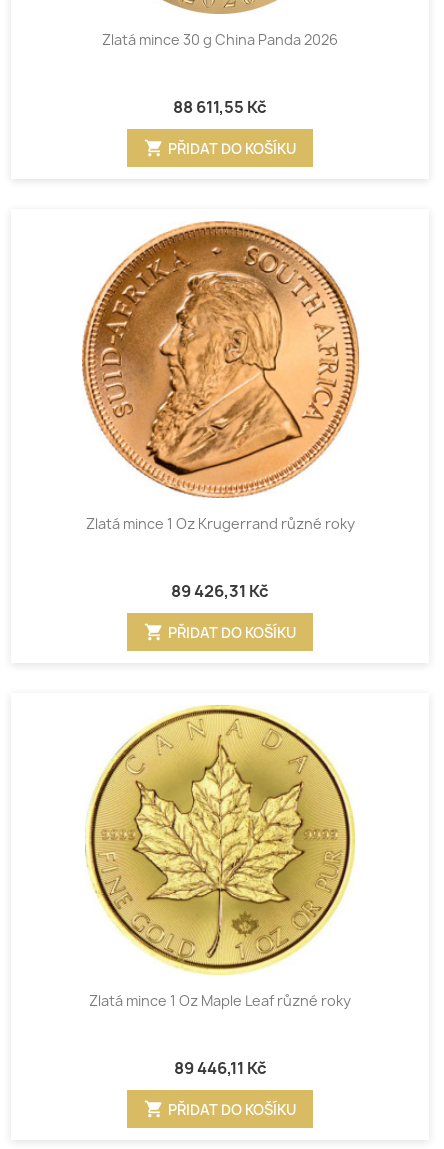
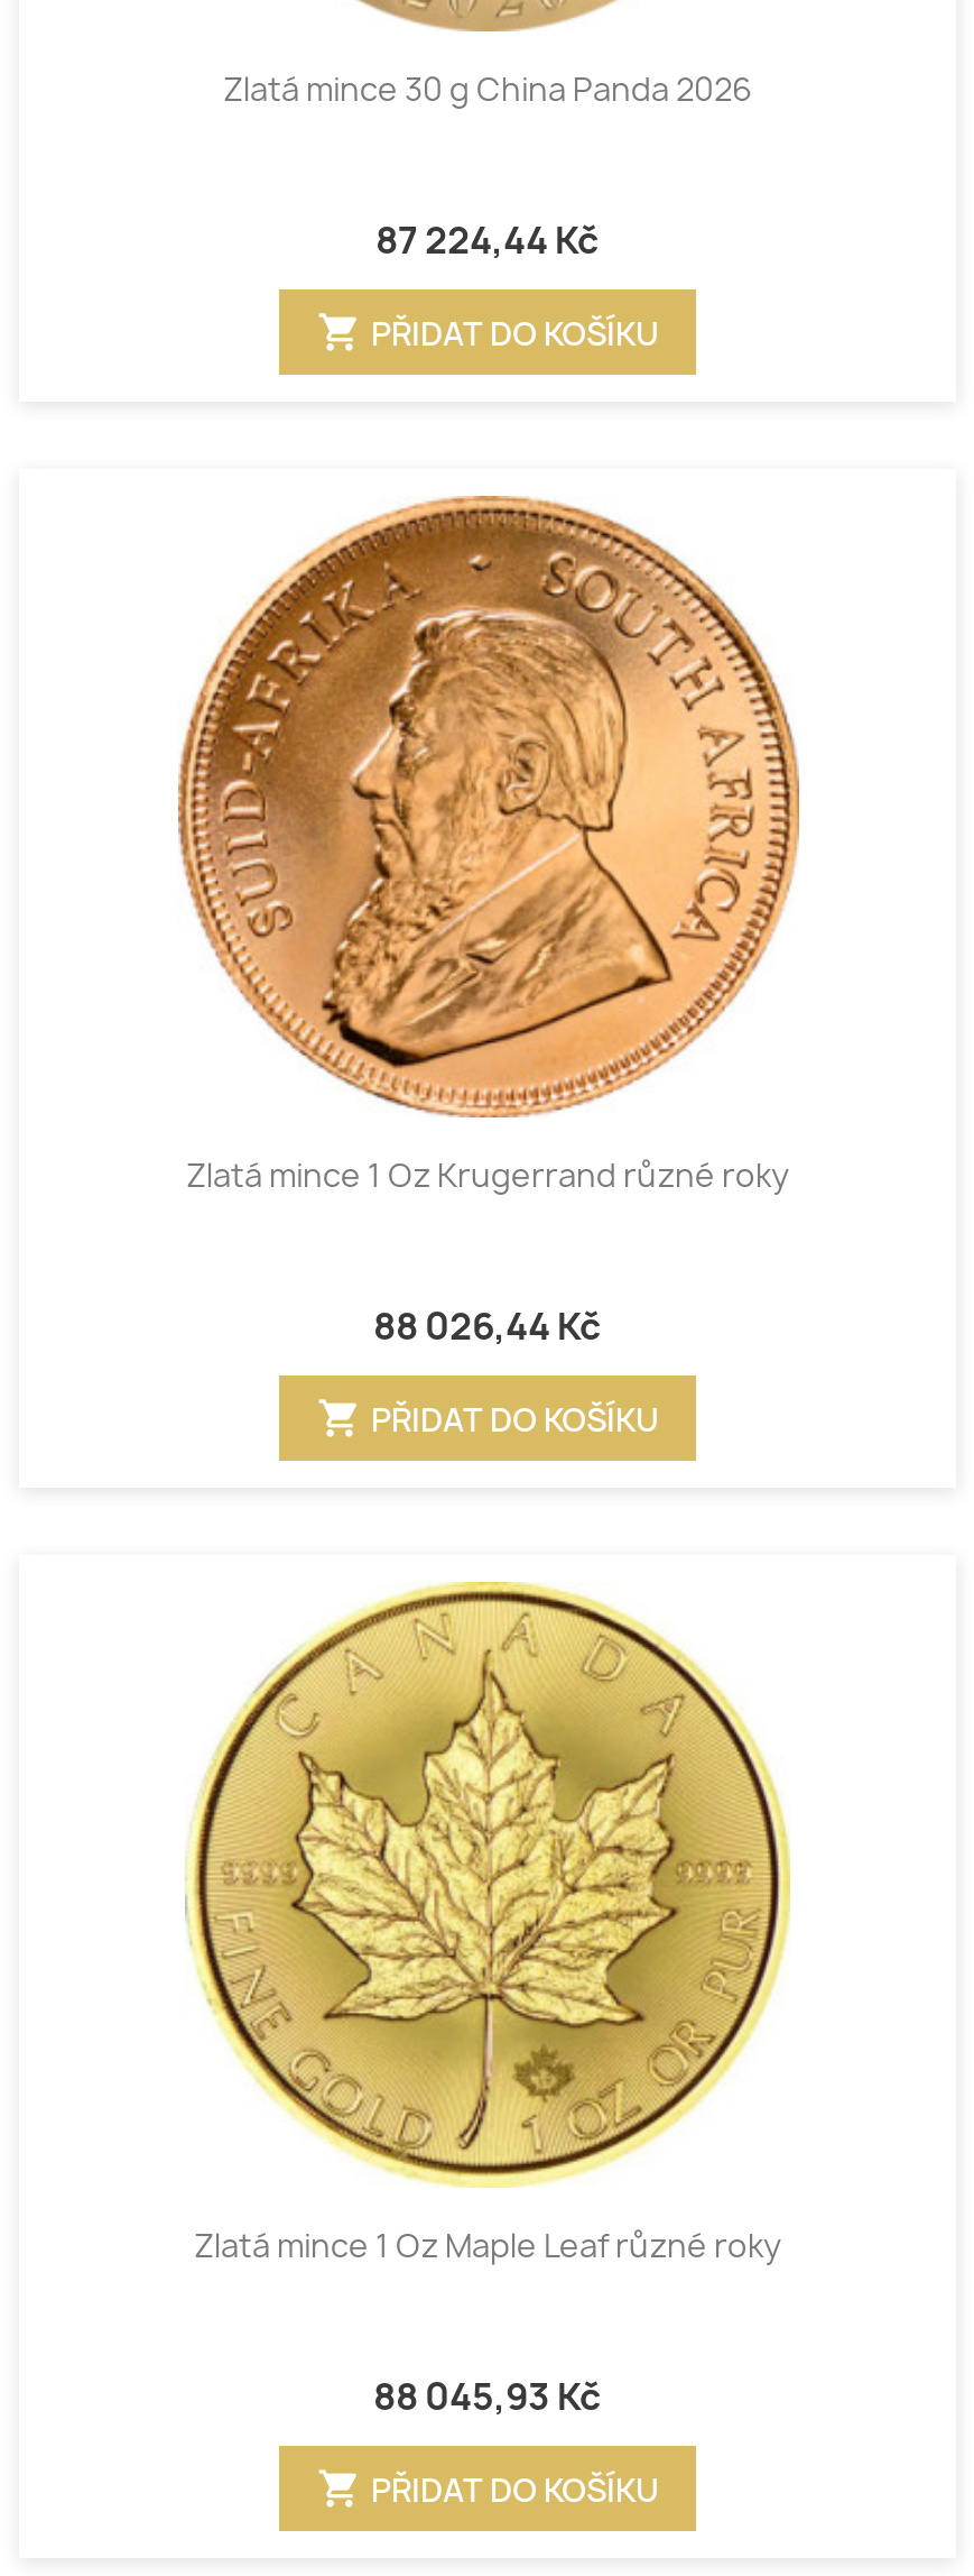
- 88 611,55 Kč
+ 87 224,44 Kč

- 89 426,31 Kč
+ 88 026,44 Kč

- 89 446,11 Kč
+ 88 045,93 Kč
